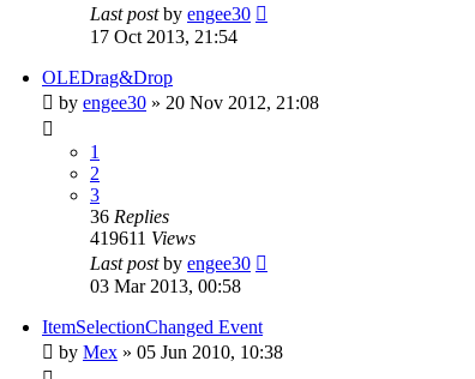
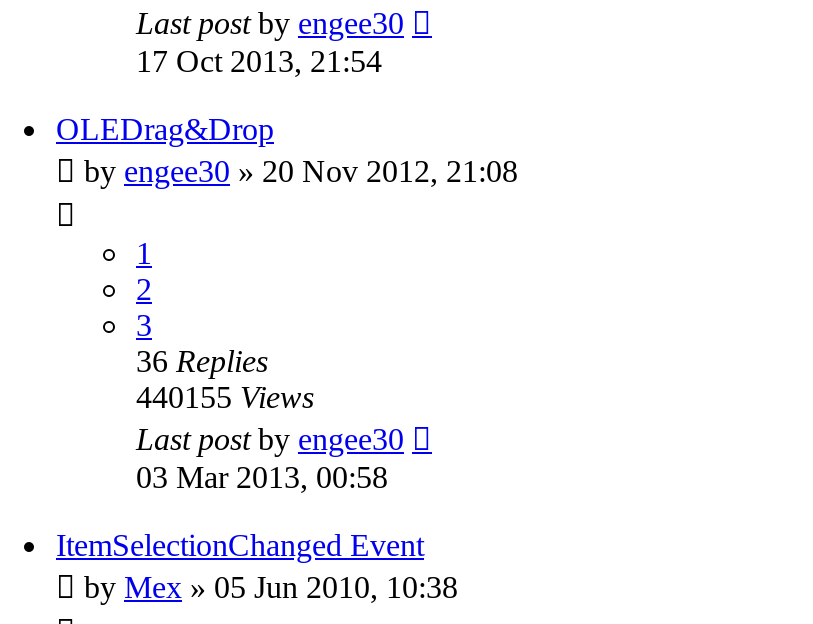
- 419611 Views
+ 440155 Views
